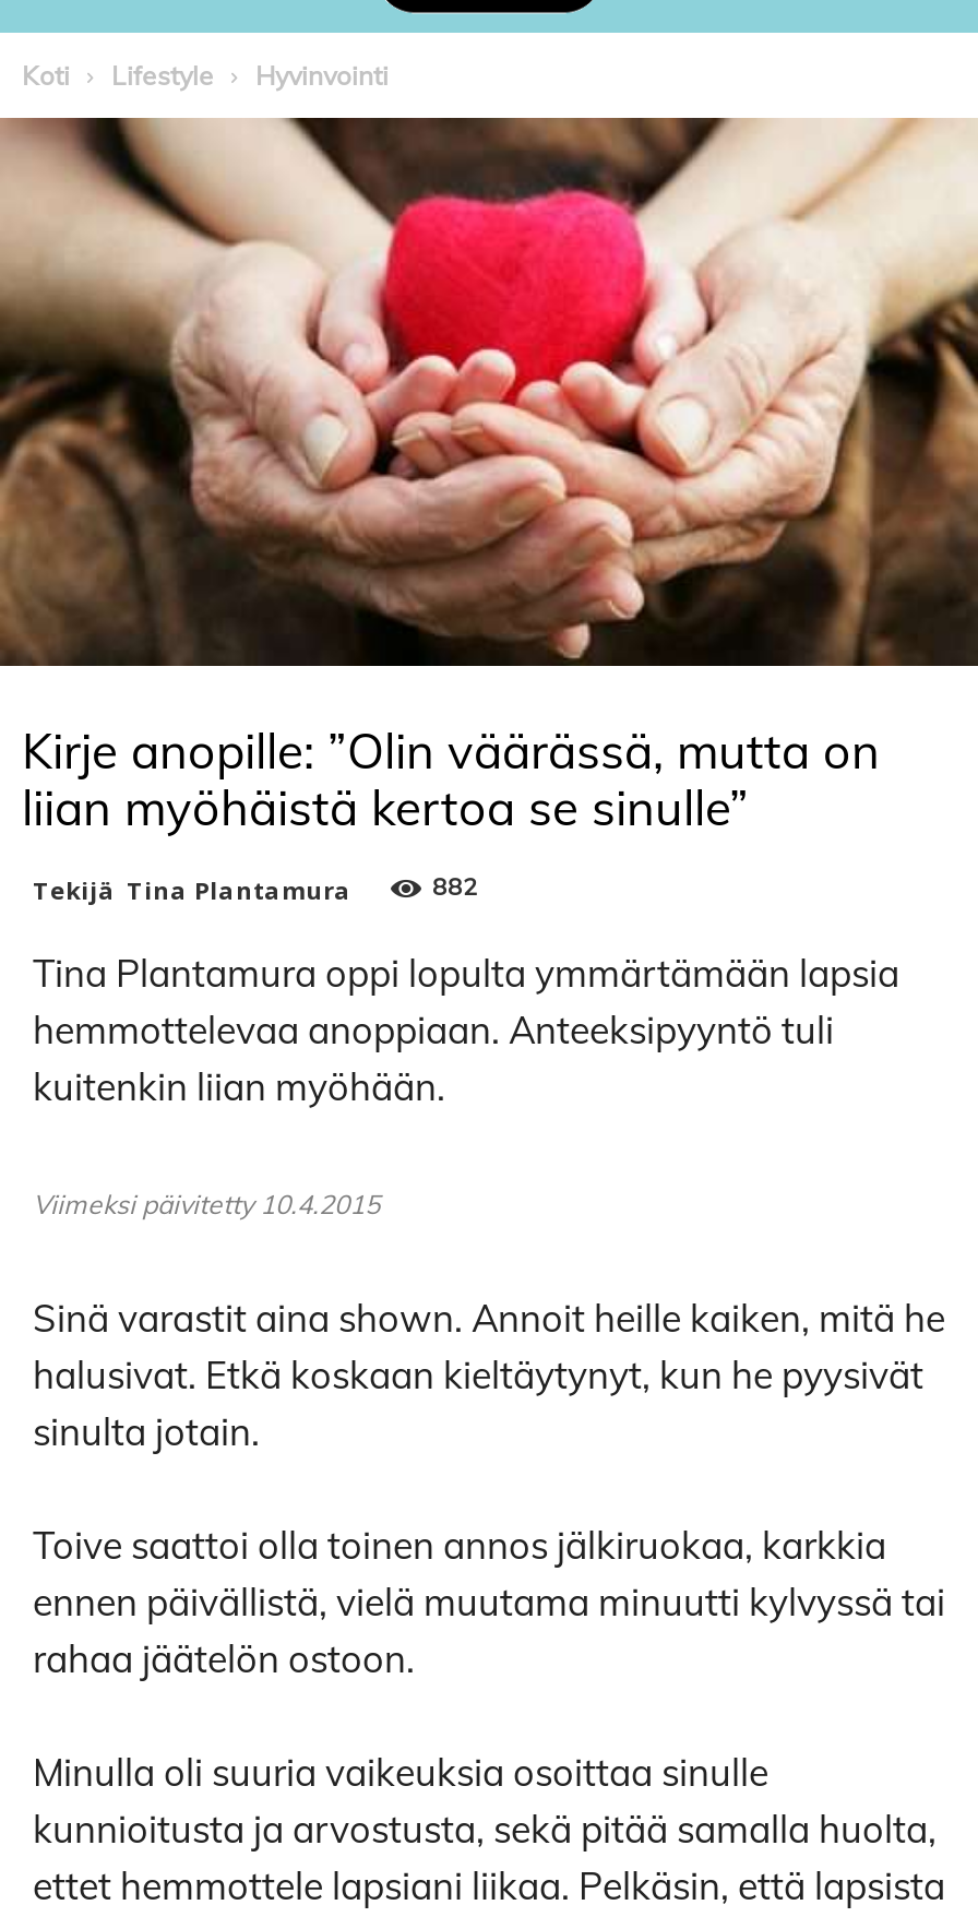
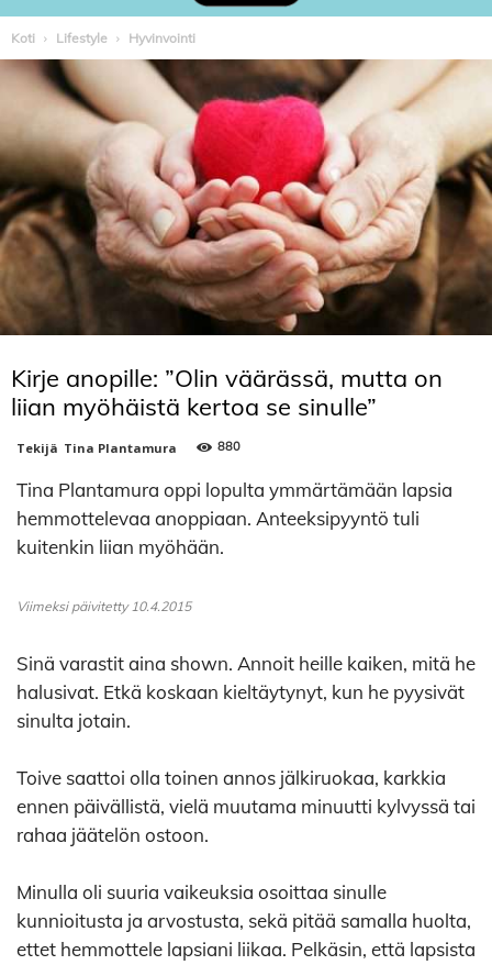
- 882
+ 880
